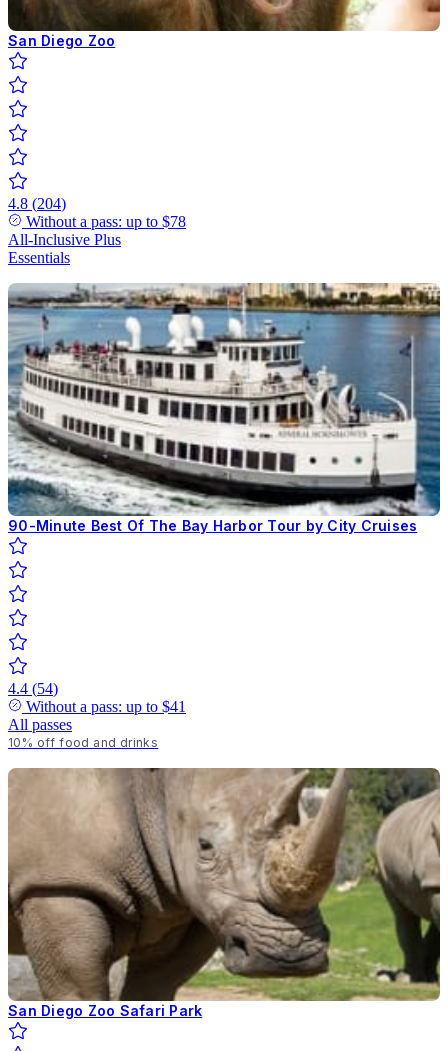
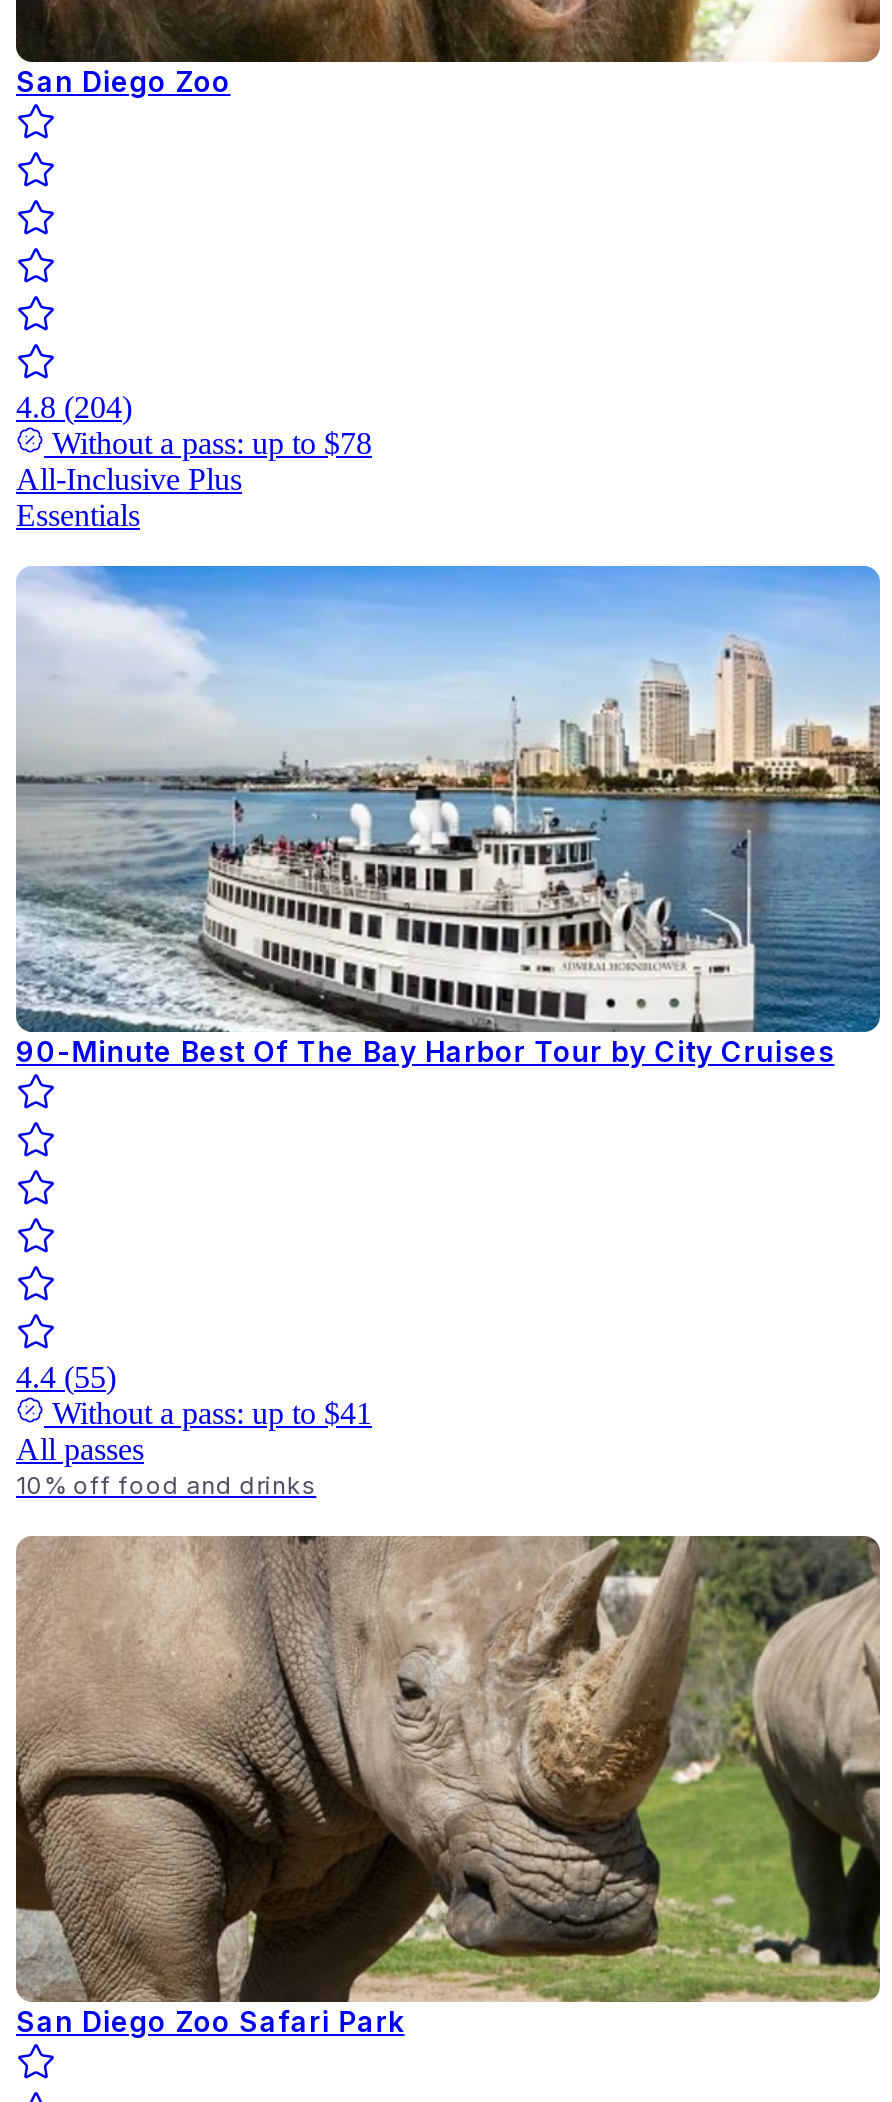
- [image]
+ [image]

- 4.4 (54)
+ 4.4 (55)
